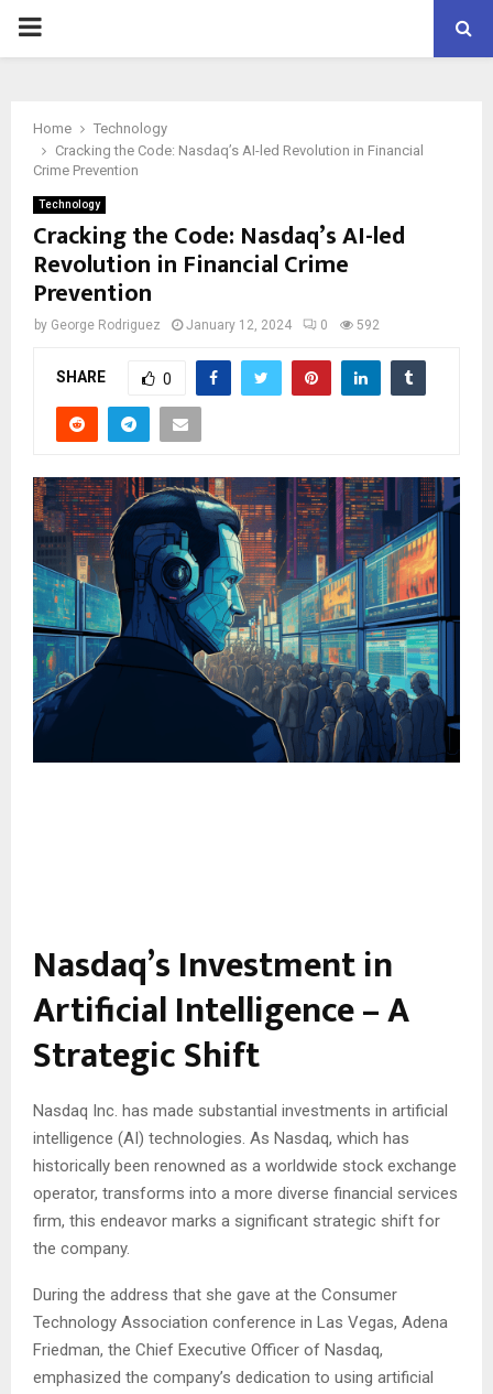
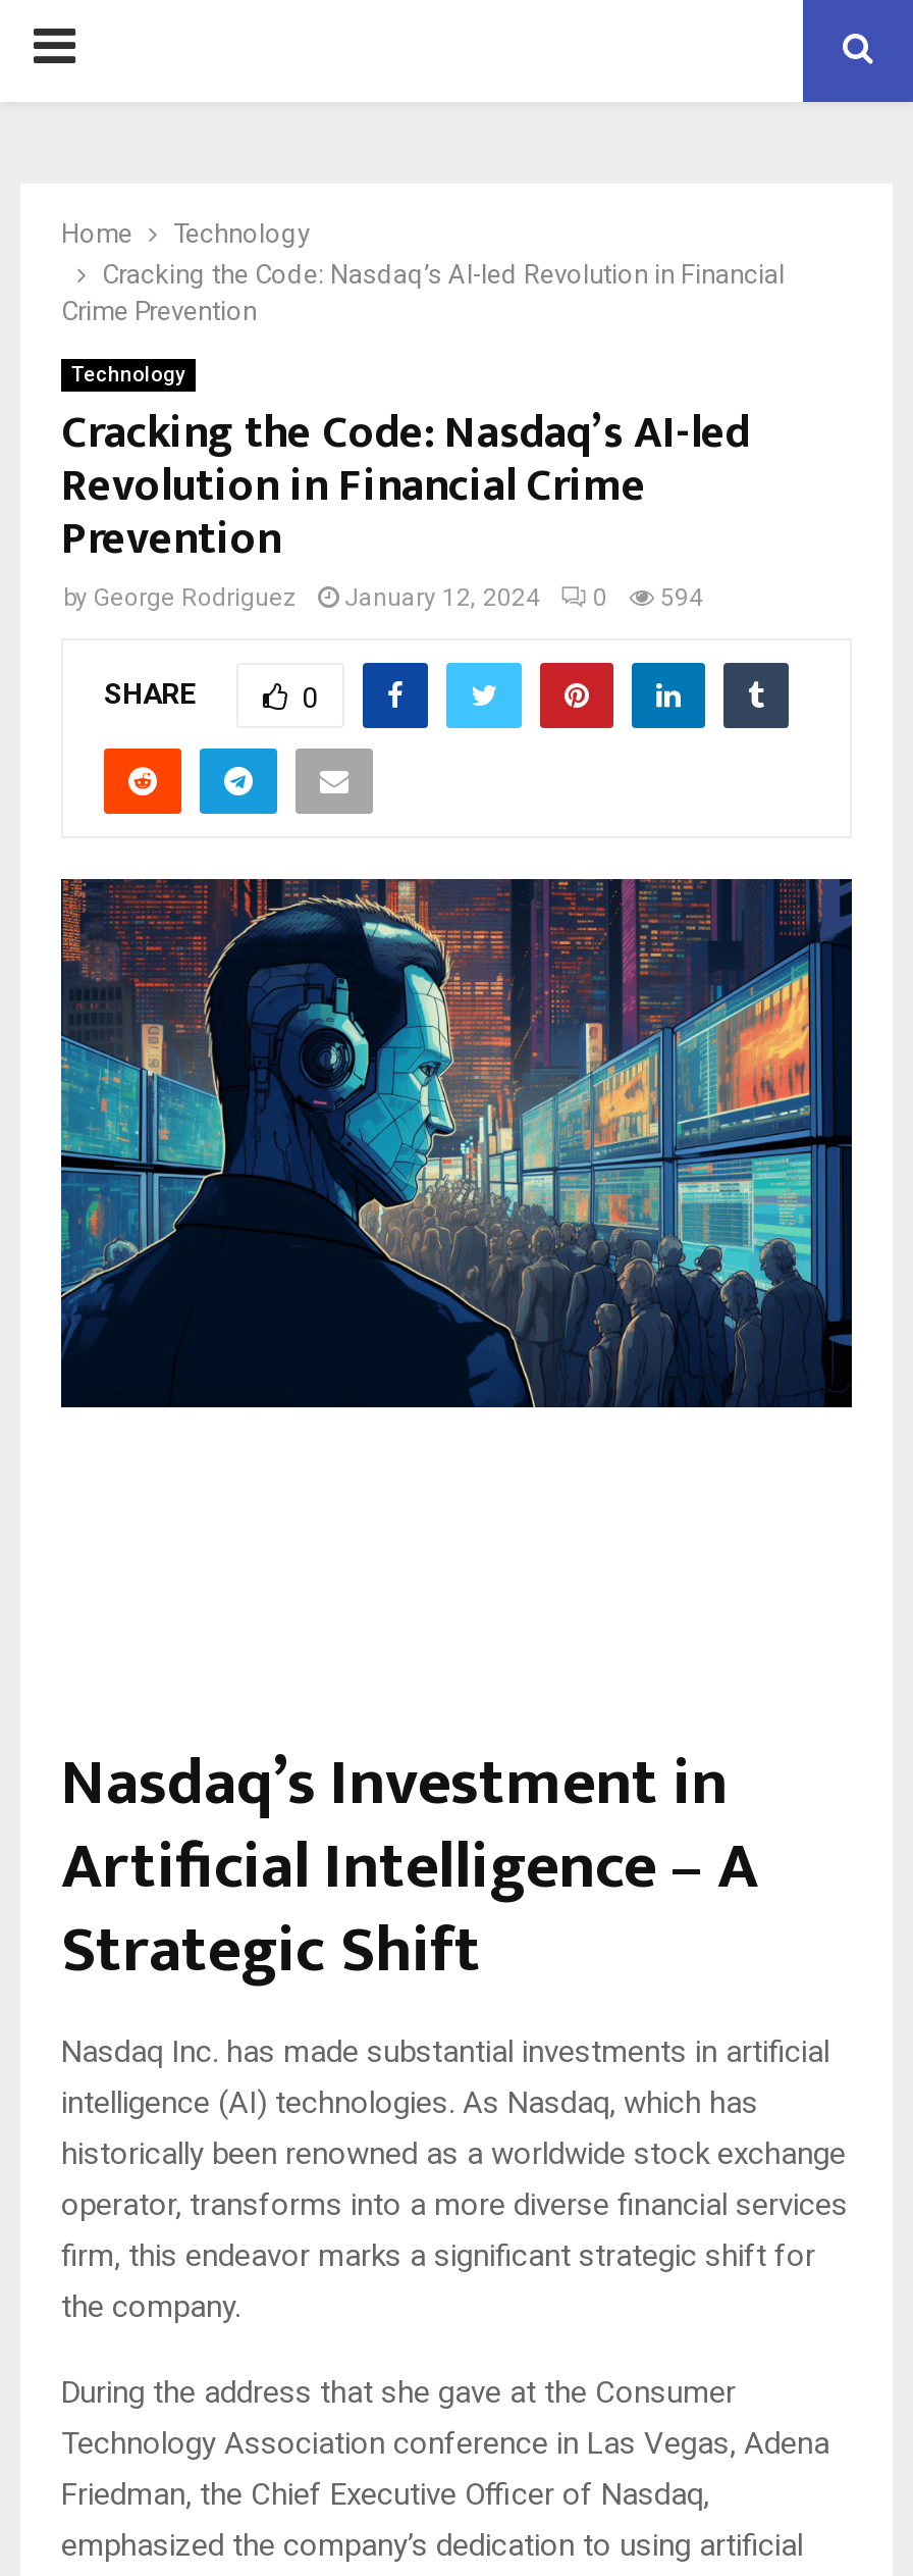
- by George Rodriguez January 12, 2024 0 592
+ by George Rodriguez January 12, 2024 0 594
